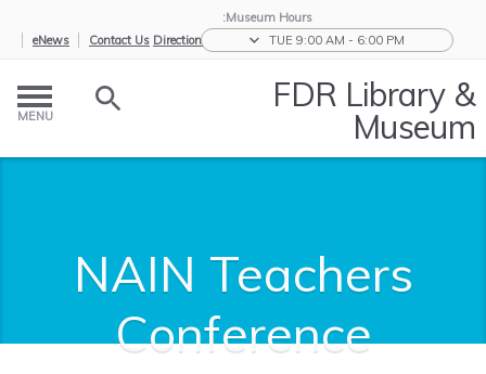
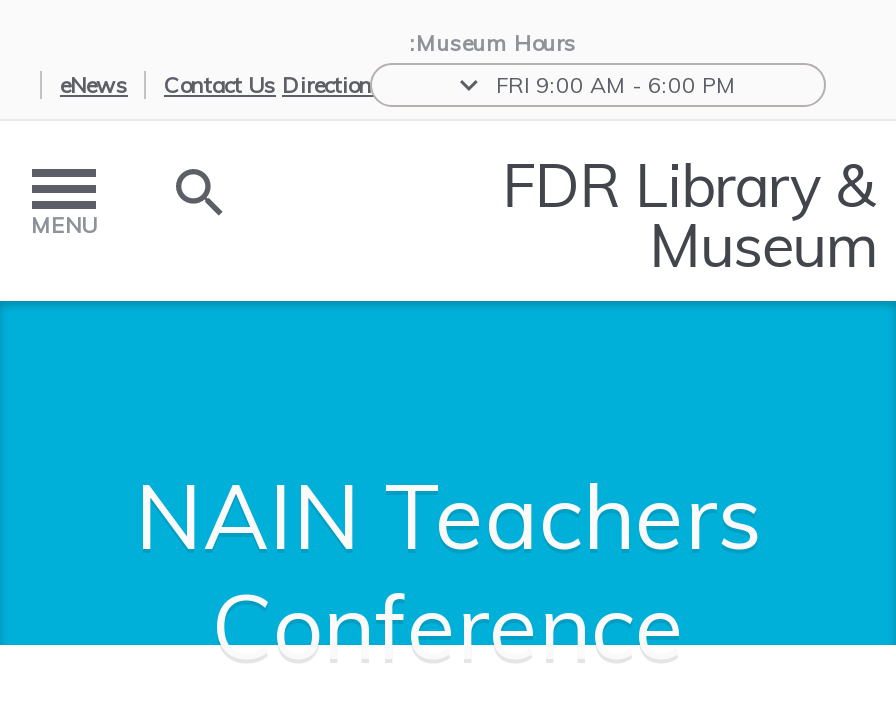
- TUE 9:00 AM - 6:00 PM
+ FRI 9:00 AM - 6:00 PM
